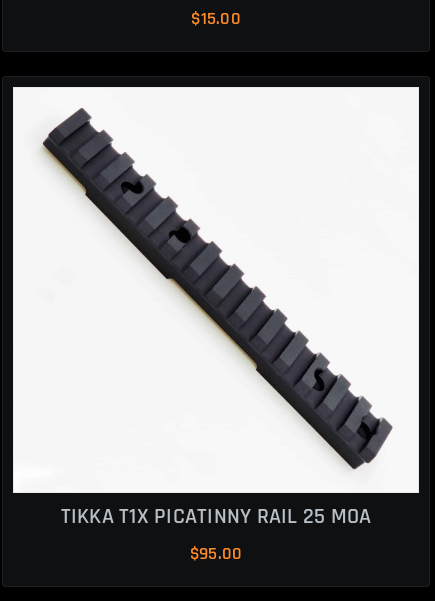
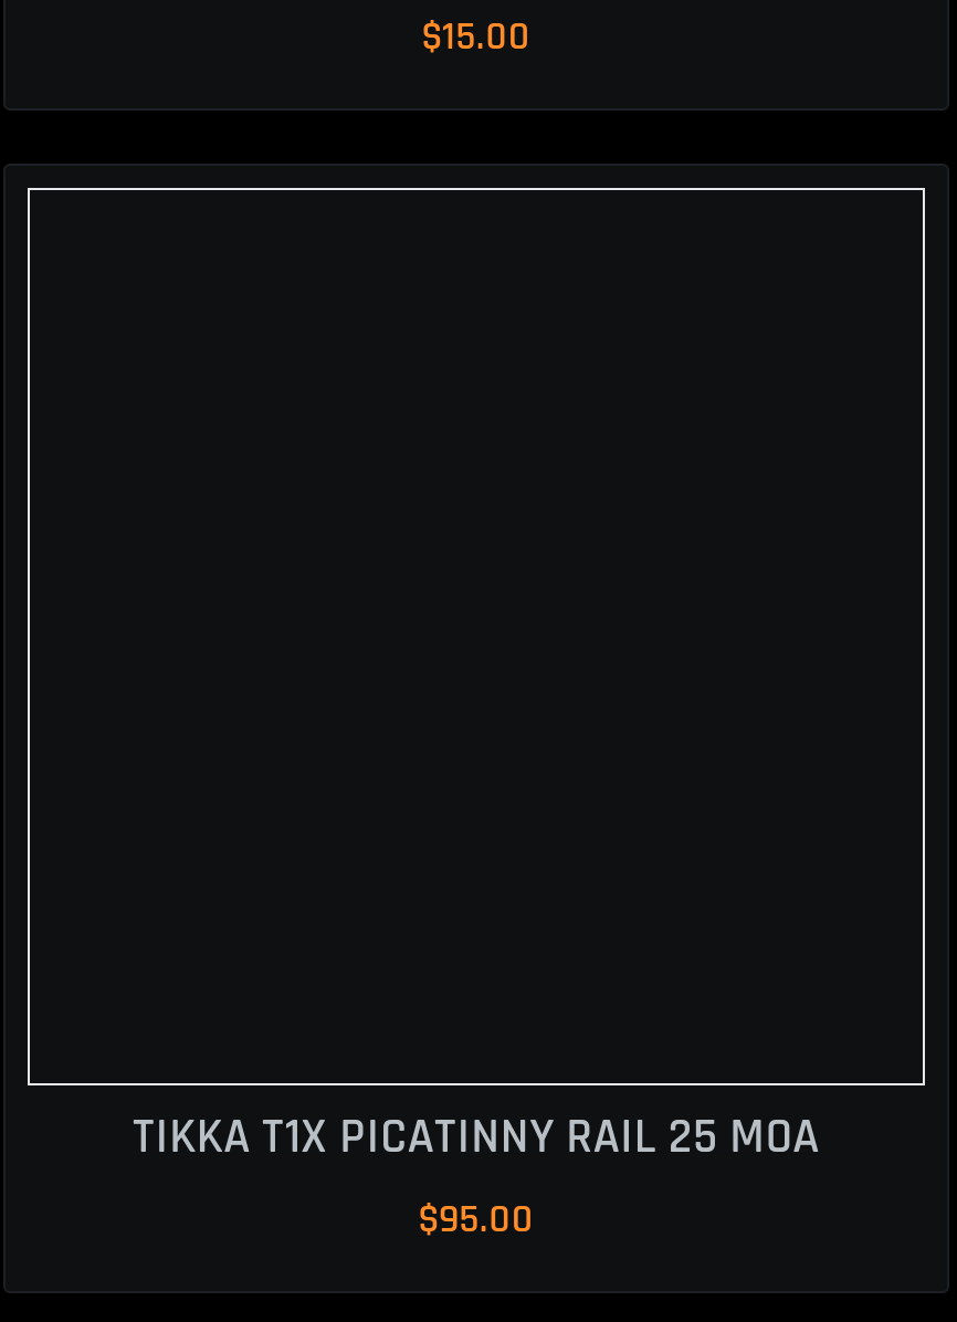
- [image]
